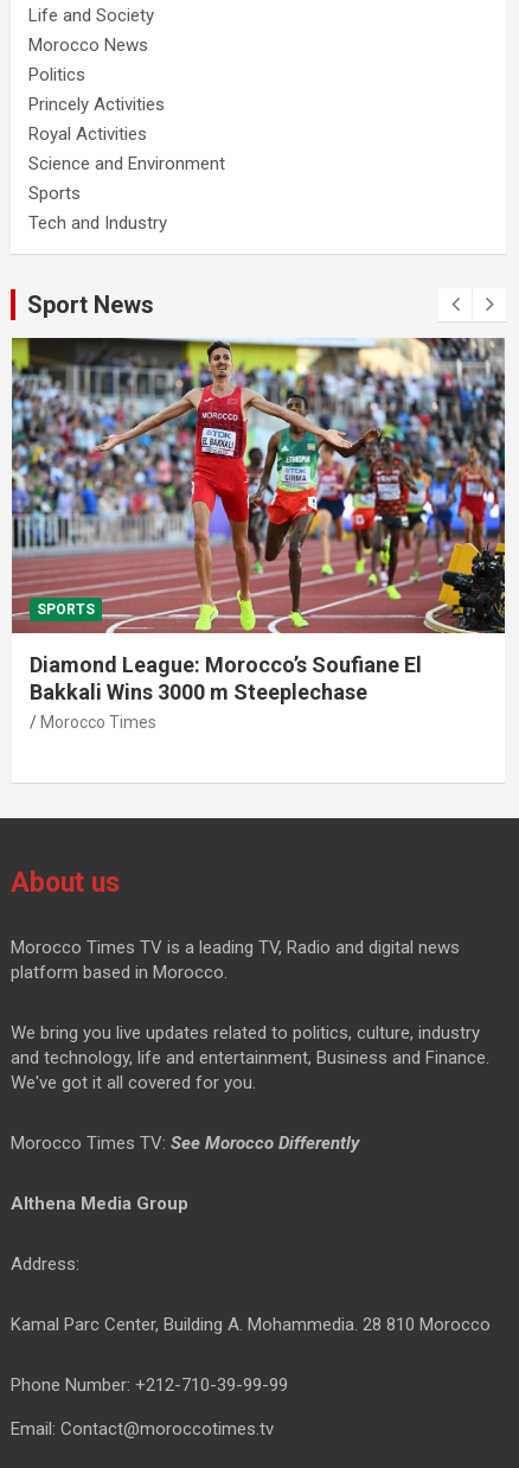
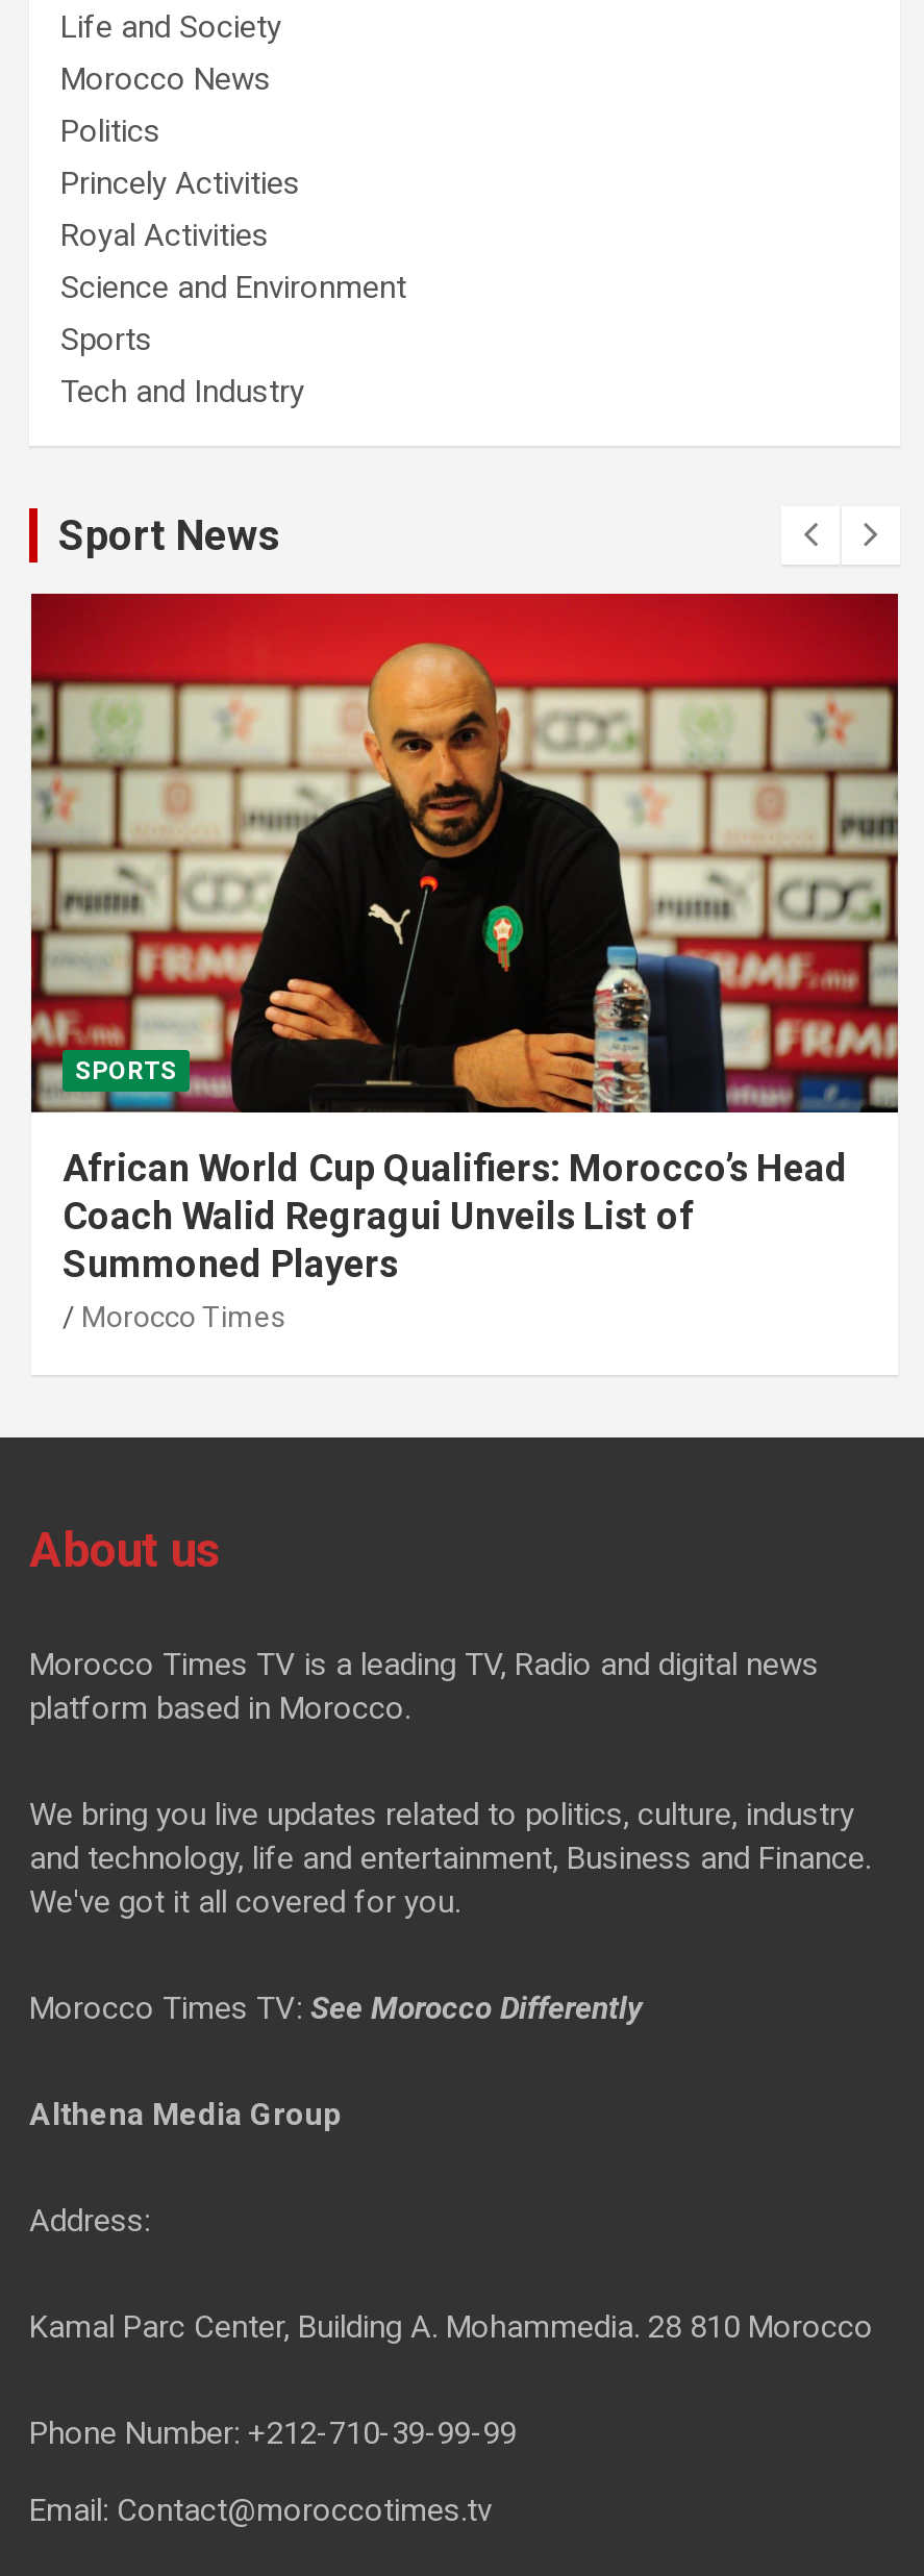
- [image]
- Diamond League: Morocco’s Soufiane El
- Bakkali Wins 3000 m Steeplechase
+ [image]
+ African World Cup Qualifiers: Morocco’s Head
+ Coach Walid Regragui Unveils List of
+ Summoned Players

moved down: Morocco Times
